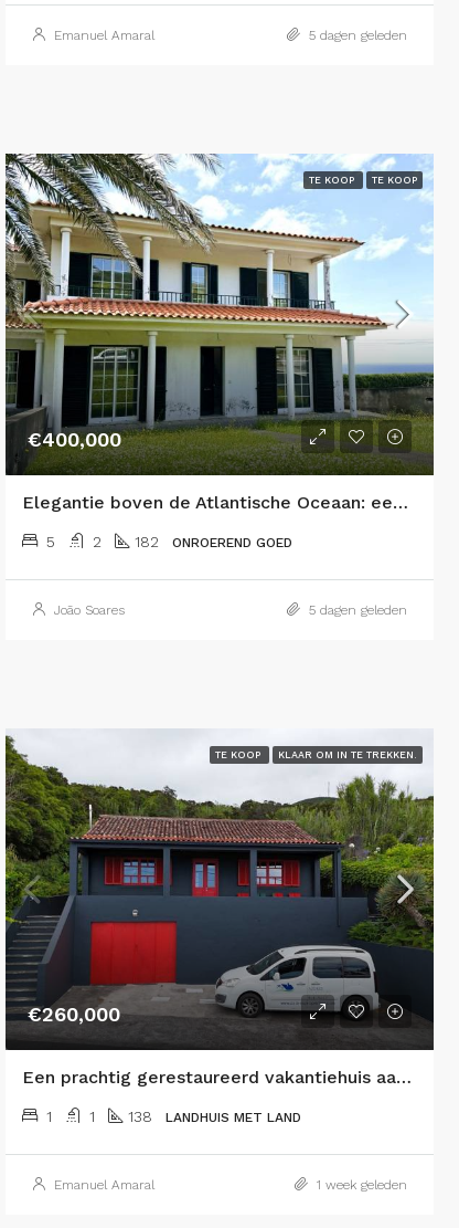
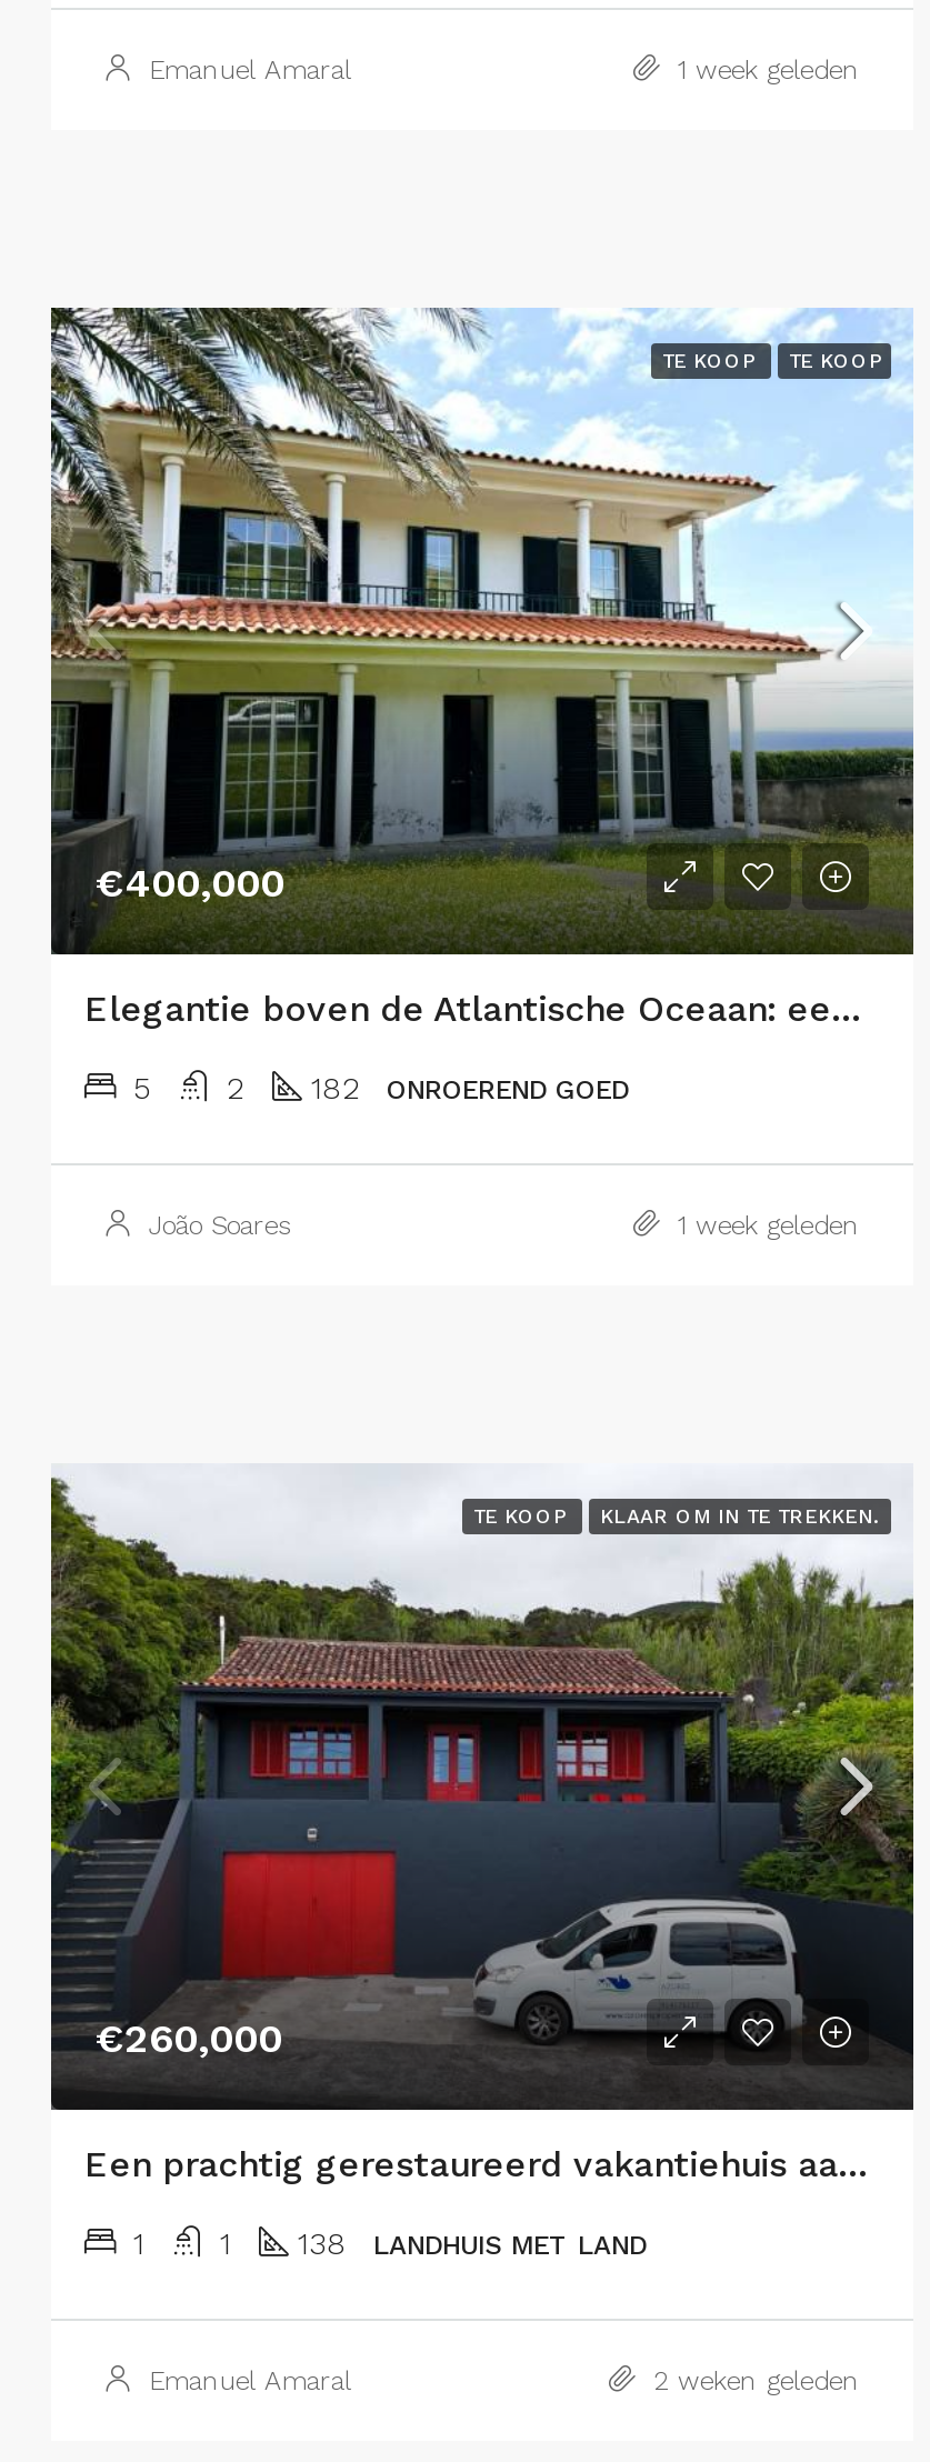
- 5 dagen geleden
+ 1 week geleden

- 5 dagen geleden
+ 1 week geleden

- 1 week geleden
+ 2 weken geleden
